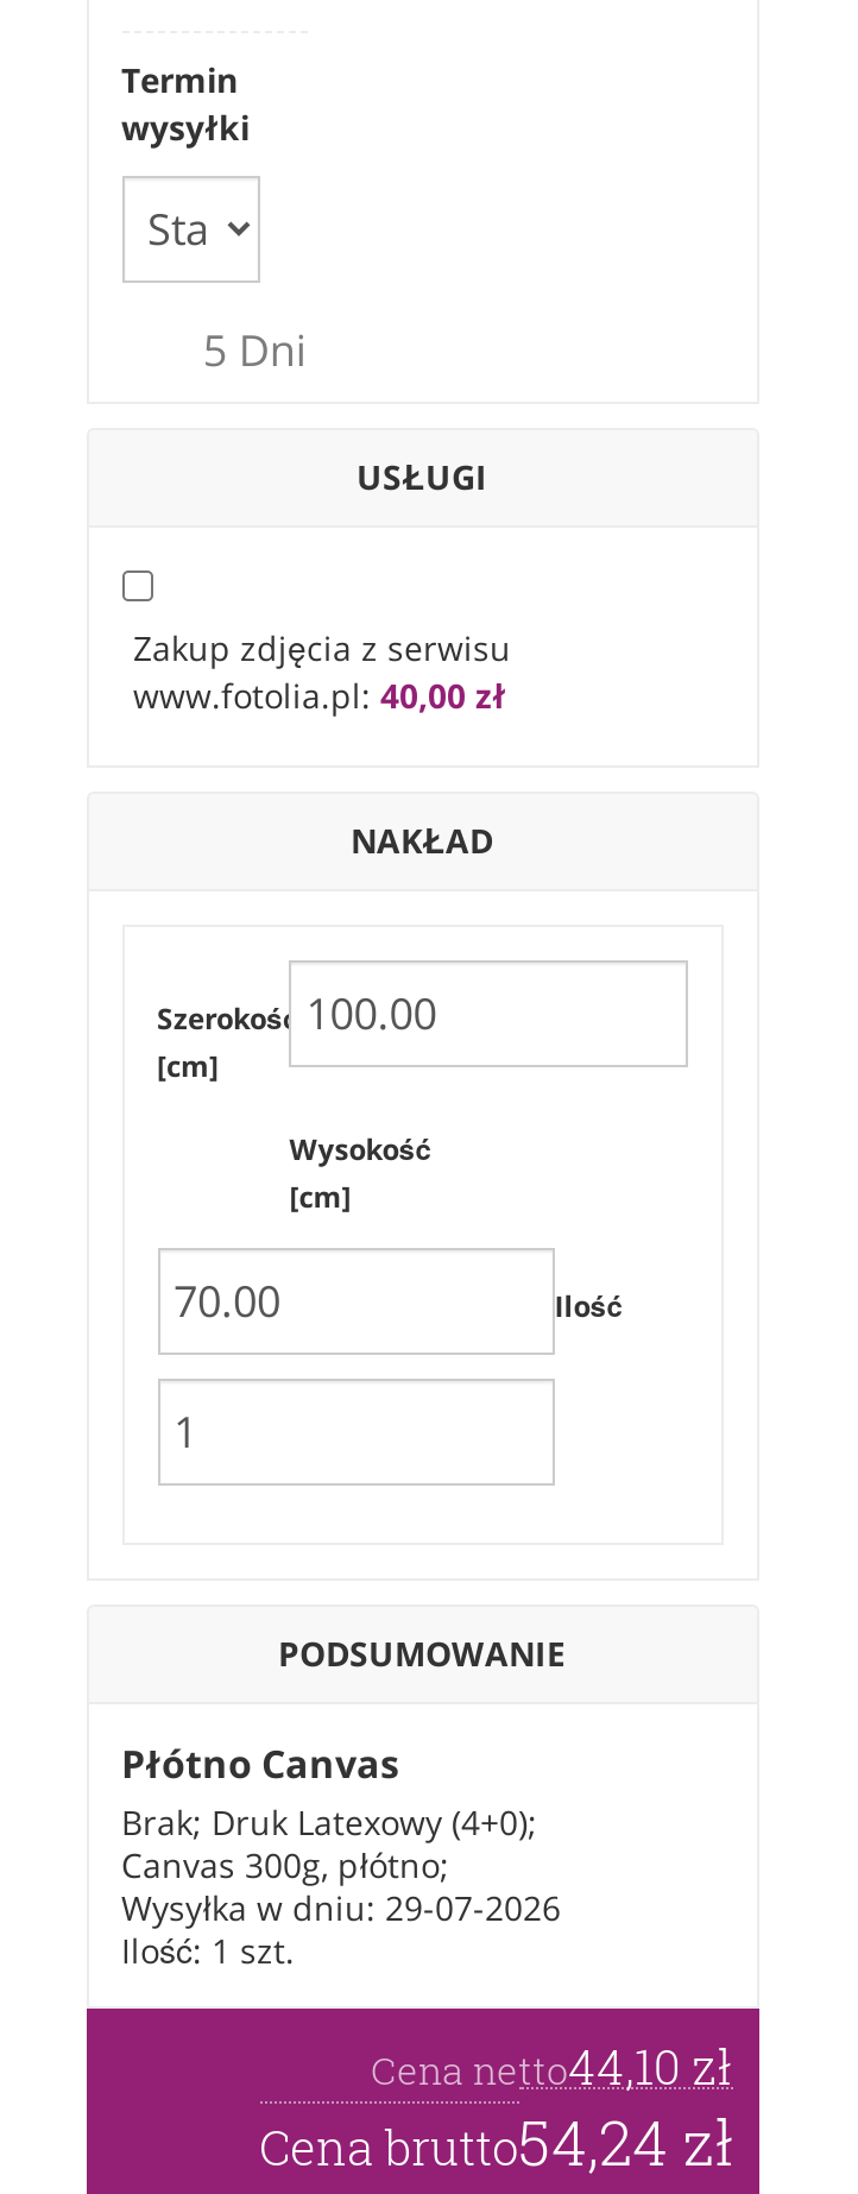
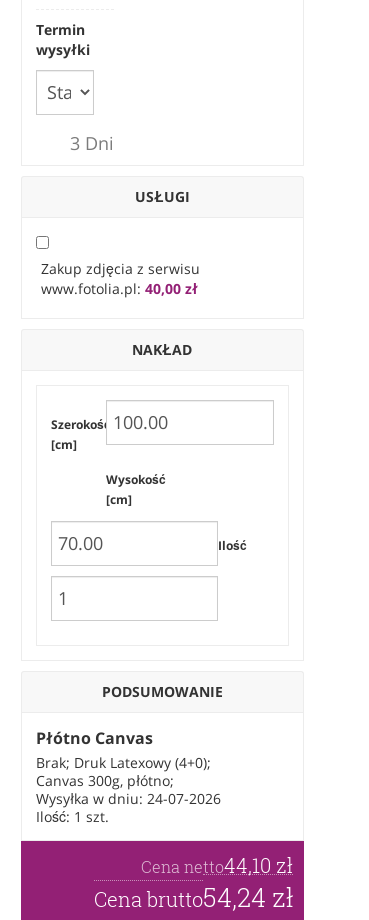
- 5 Dni
+ 3 Dni

- Wysyłka w dniu: 29-07-2026
+ Wysyłka w dniu: 24-07-2026
